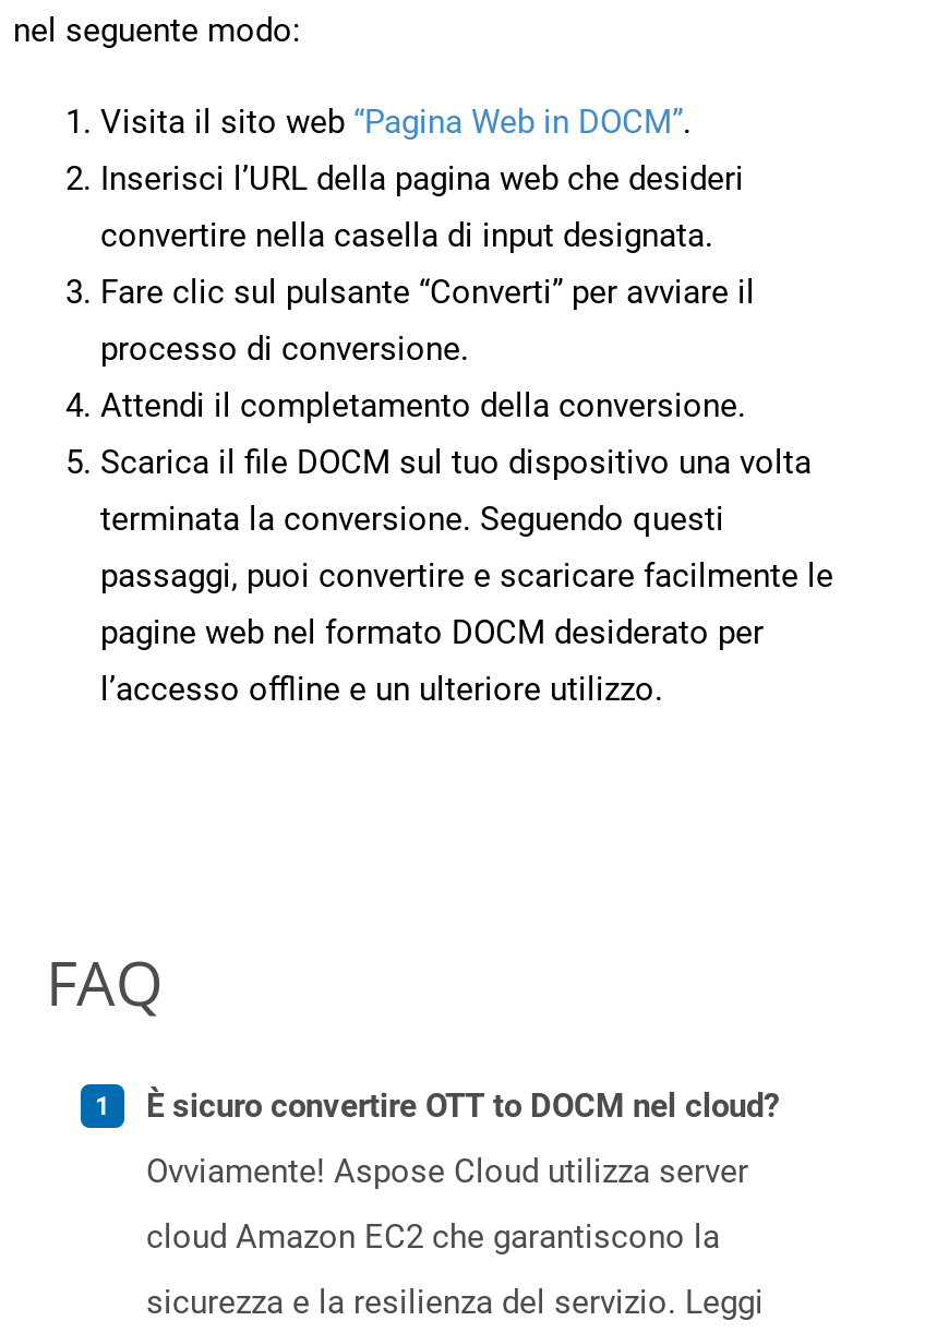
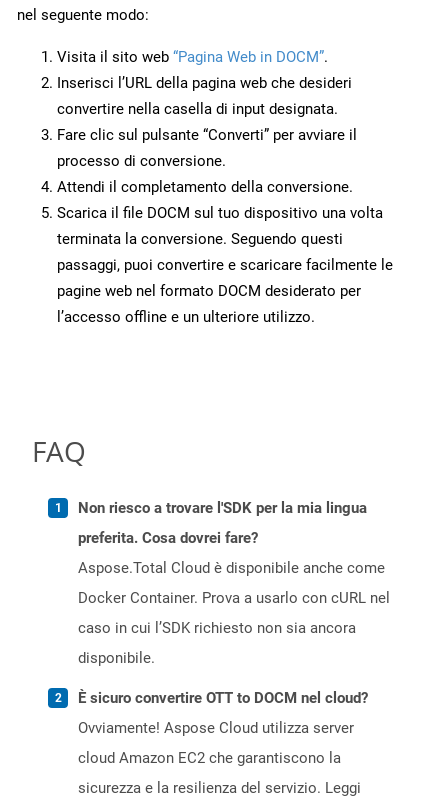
+ Non riesco a trovare l'SDK per la mia lingua
+ preferita. Cosa dovrei fare?
+ Aspose.Total Cloud è disponibile anche come
+ Docker Container. Prova a usarlo con cURL nel
+ caso in cui l’SDK richiesto non sia ancora
+ disponibile.
